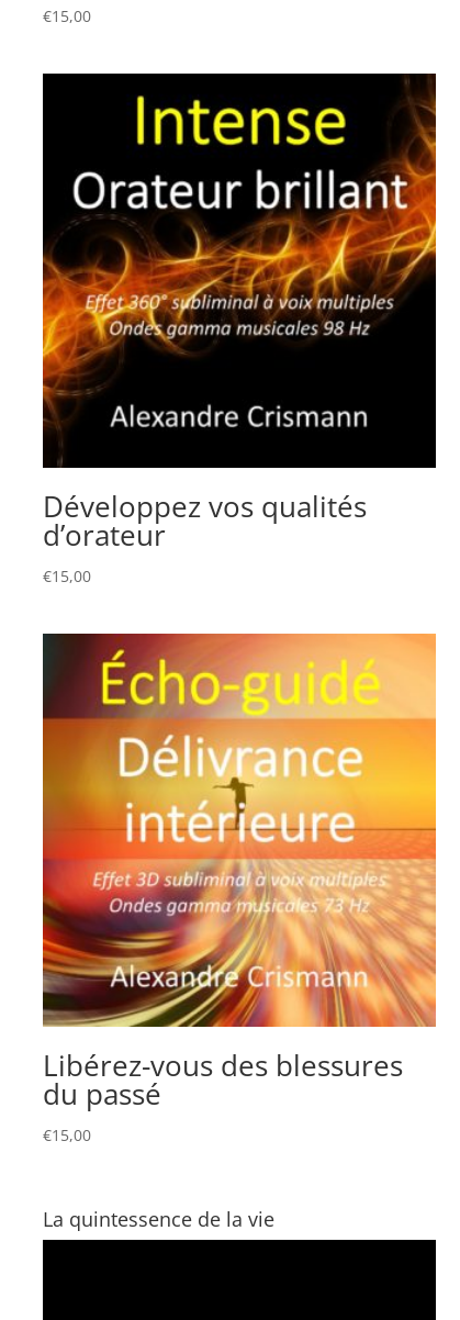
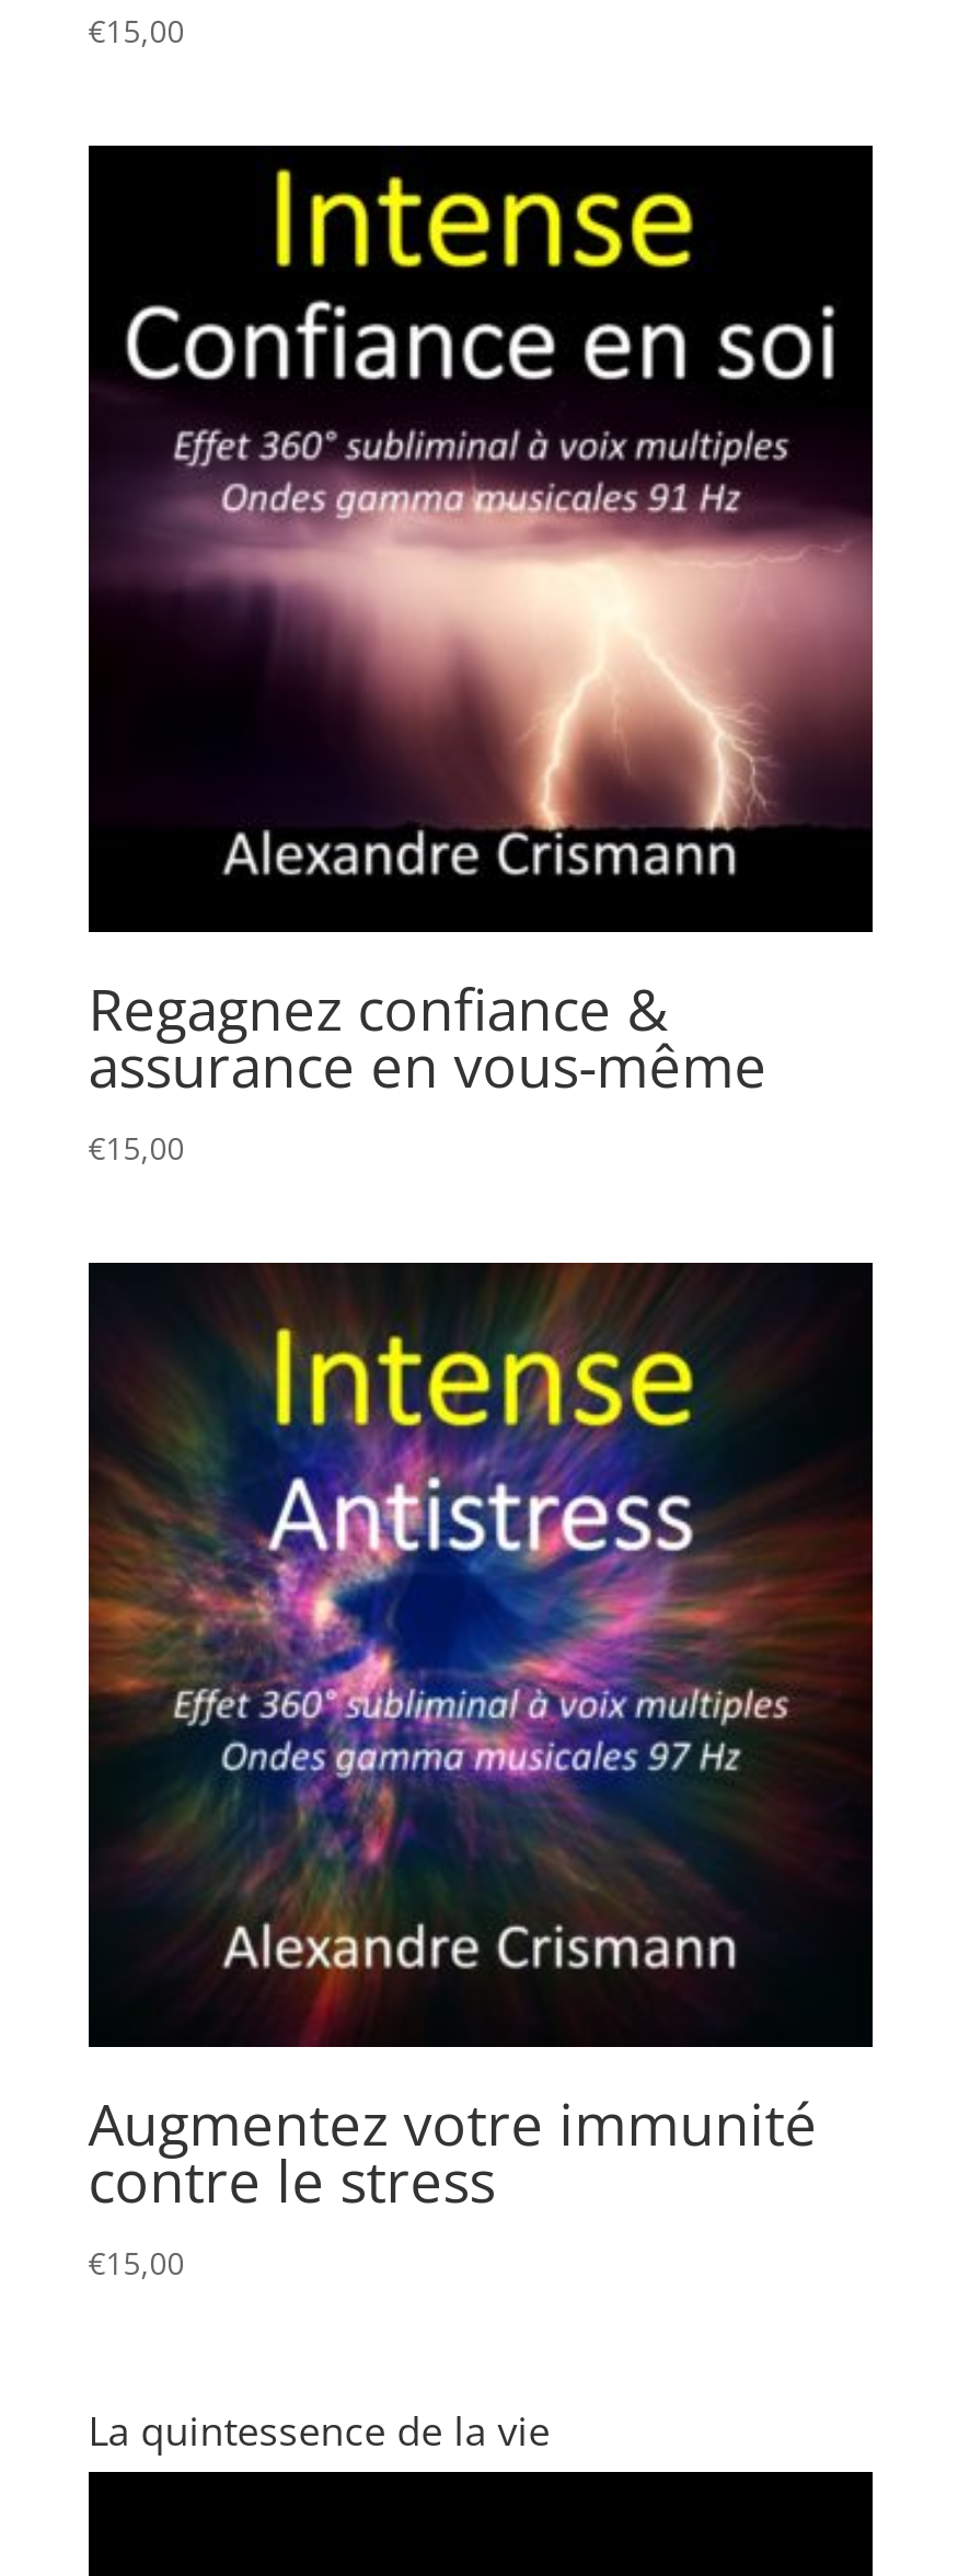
- [image]
+ [image]

- Développez vos qualités
- d’orateur
+ Regagnez confiance &
+ assurance en vous-même

- [image]
- Libérez-vous des blessures
- du passé
+ [image]
+ Augmentez votre immunité
+ contre le stress
